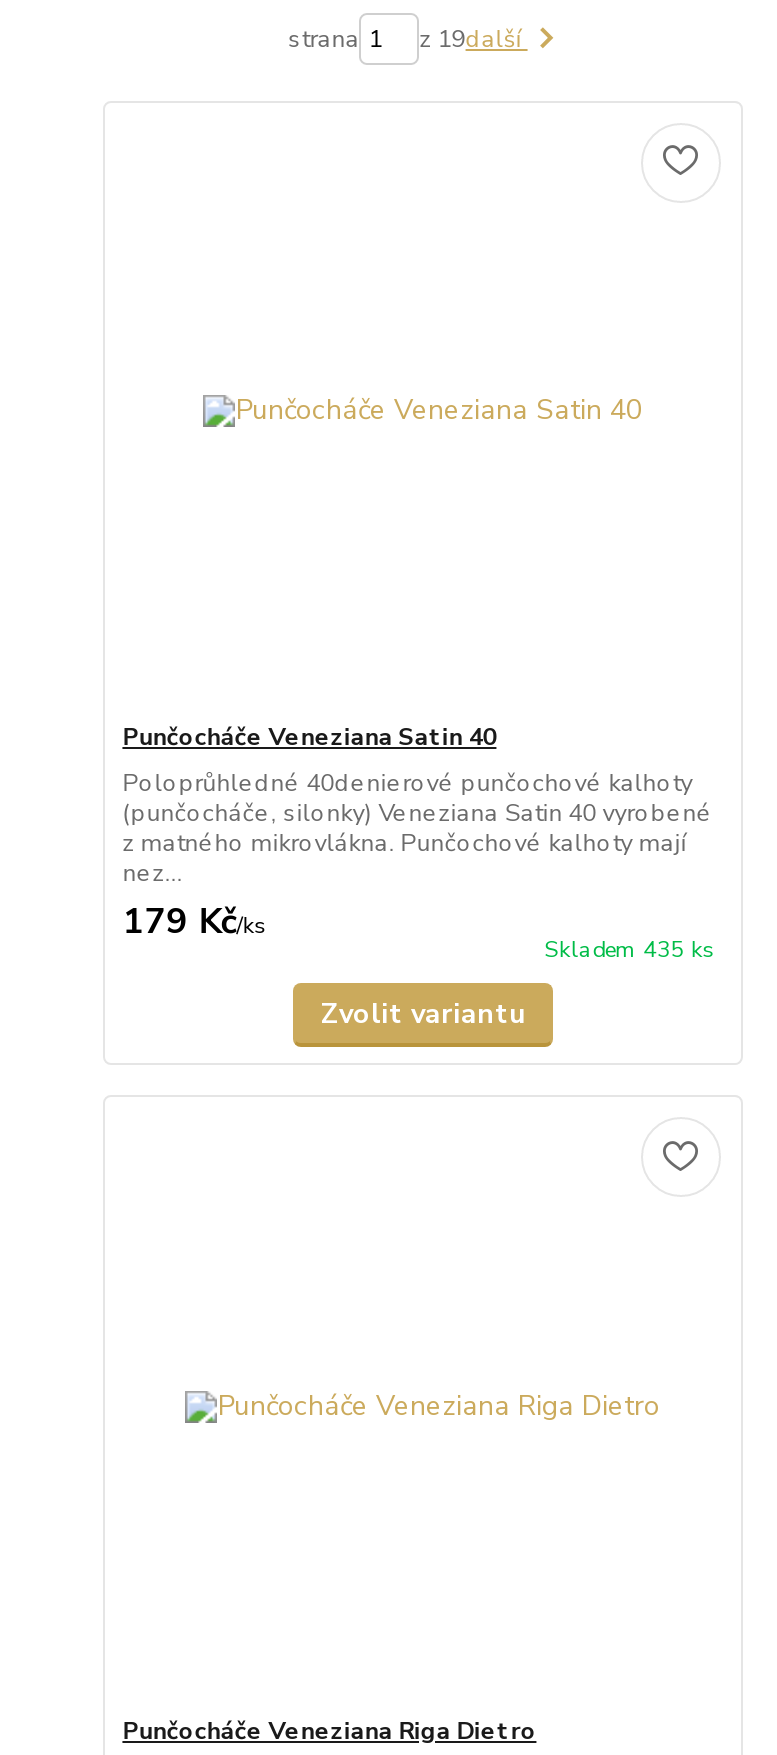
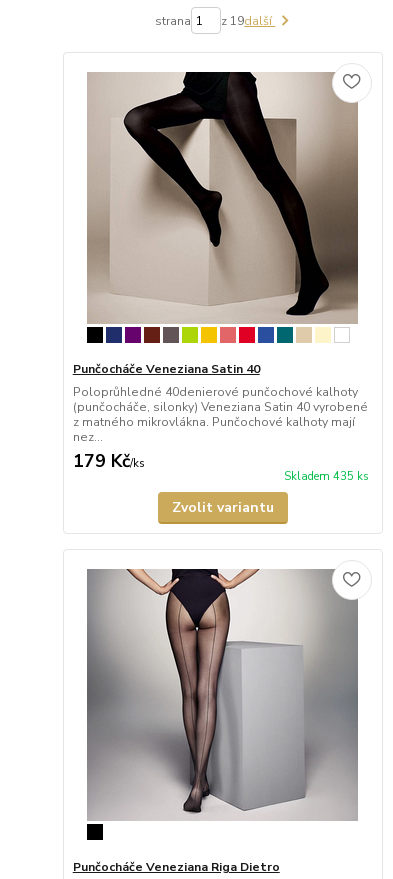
+ [image]

+ [image]
